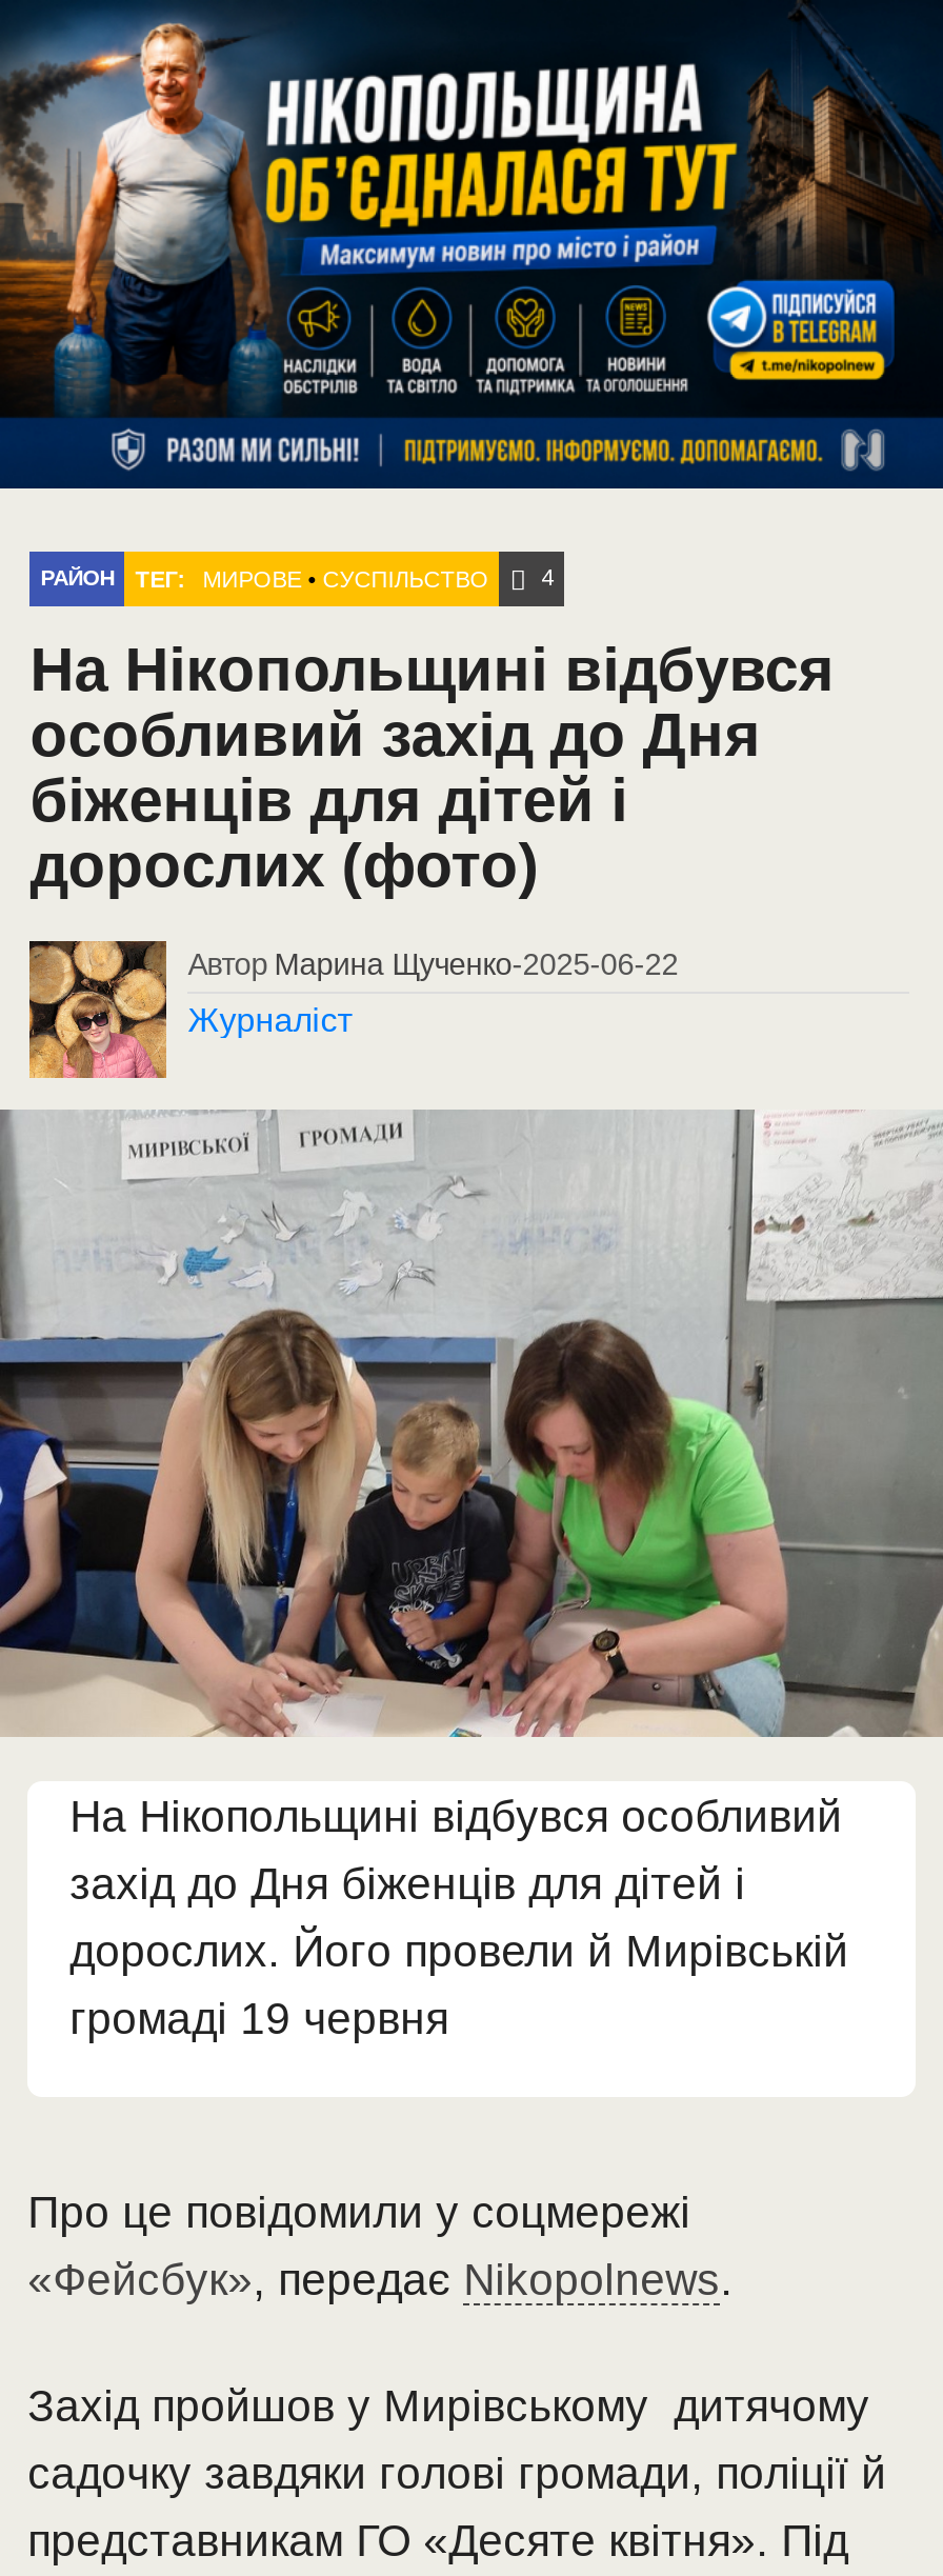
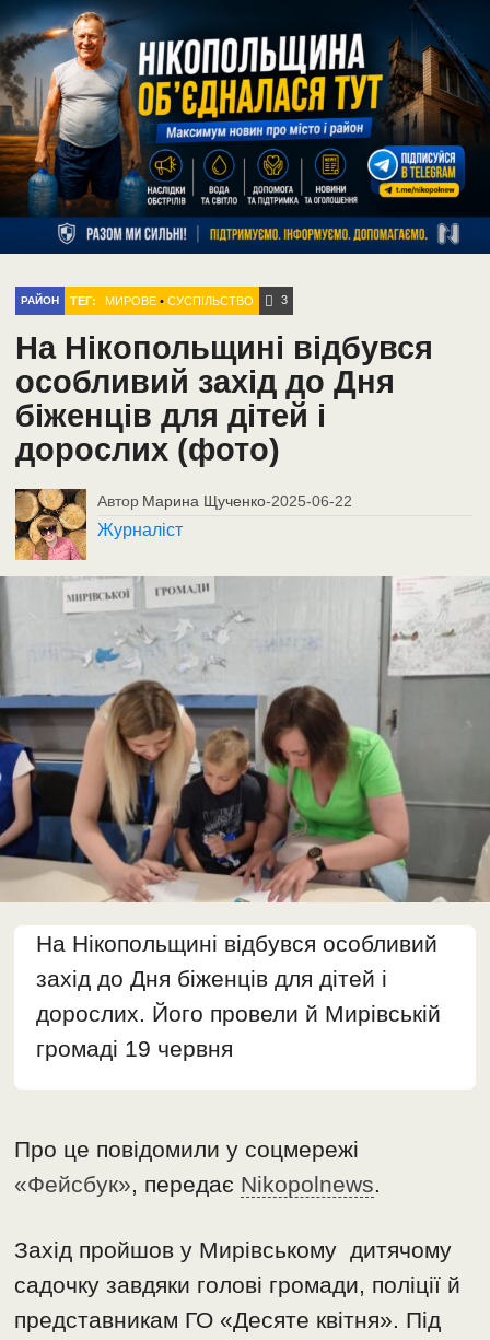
- 4
+ 3
